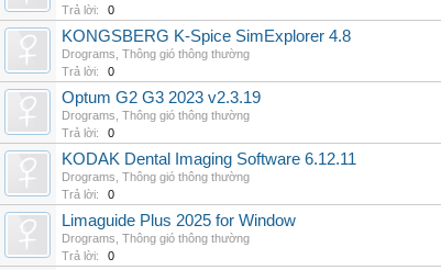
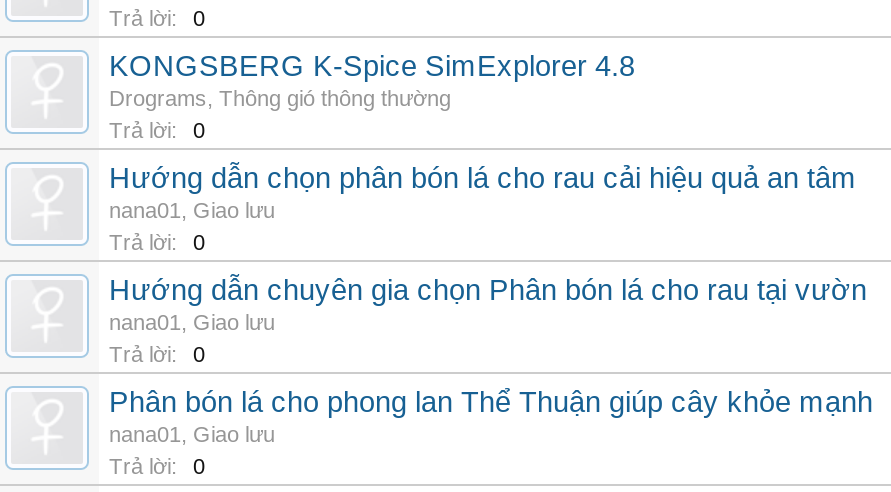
- Optum G2 G3 2023 v2.3.19
- Drograms, Thông gió thông thường
+ Hướng dẫn chọn phân bón lá cho rau cải hiệu quả an tâm
+ nana01, Giao lưu

- KODAK Dental Imaging Software 6.12.11
- Drograms, Thông gió thông thường
+ Hướng dẫn chuyên gia chọn Phân bón lá cho rau tại vườn
+ nana01, Giao lưu

- Limaguide Plus 2025 for Window
- Drograms, Thông gió thông thường
+ Phân bón lá cho phong lan Thể Thuận giúp cây khỏe mạnh
+ nana01, Giao lưu
